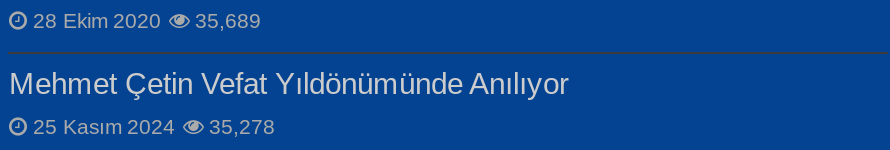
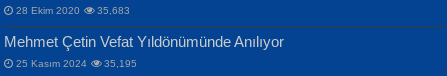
- 28 Ekim 2020 35,689
+ 28 Ekim 2020 35,683

- 25 Kasım 2024 35,278
+ 25 Kasım 2024 35,195
